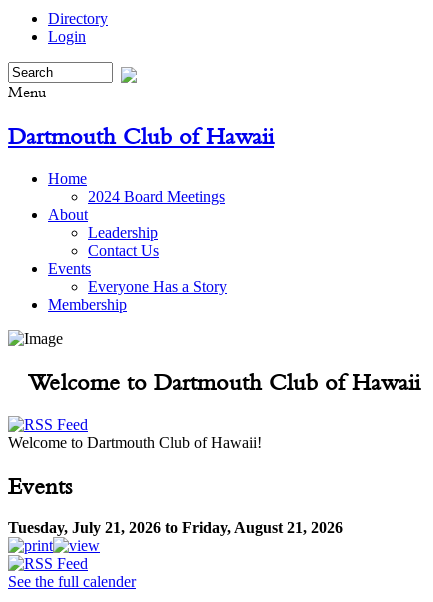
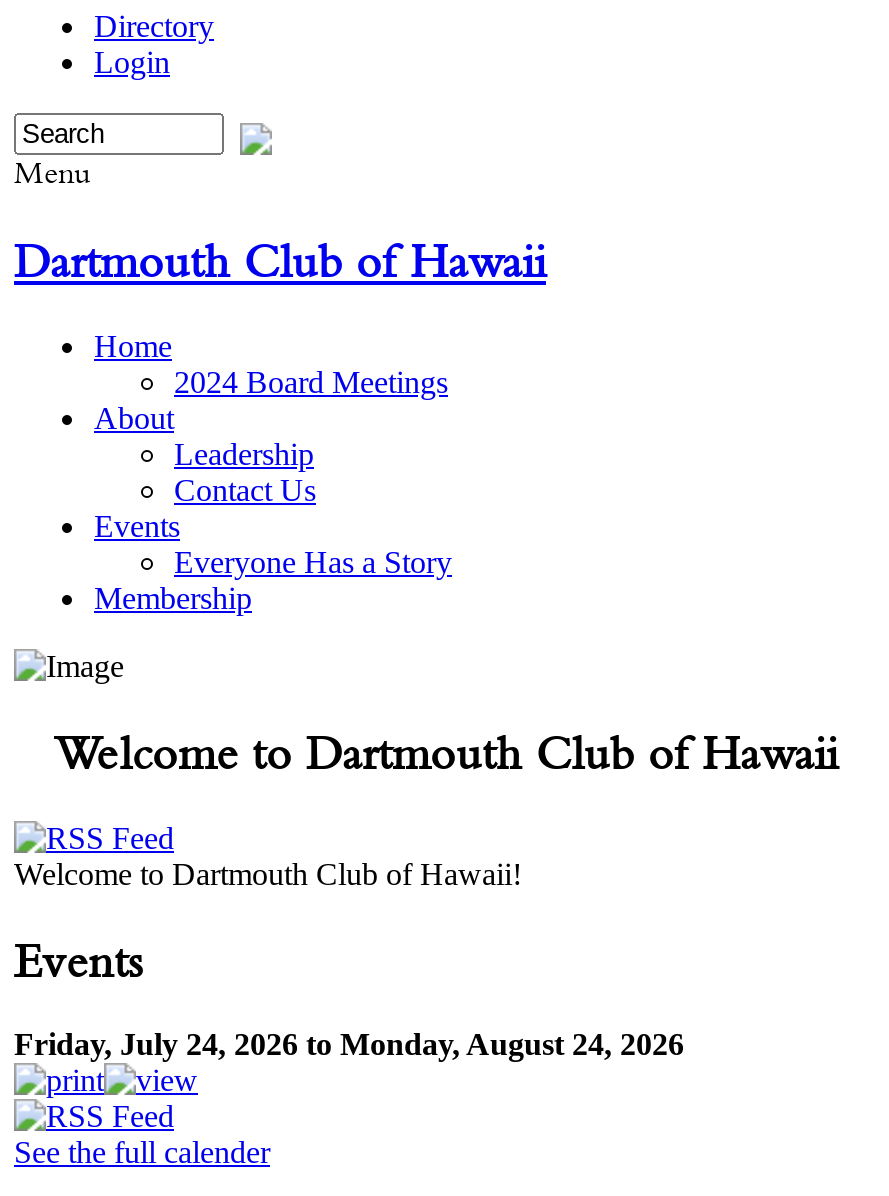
- Tuesday, July 21, 2026 to Friday, August 21, 2026
+ Friday, July 24, 2026 to Monday, August 24, 2026
